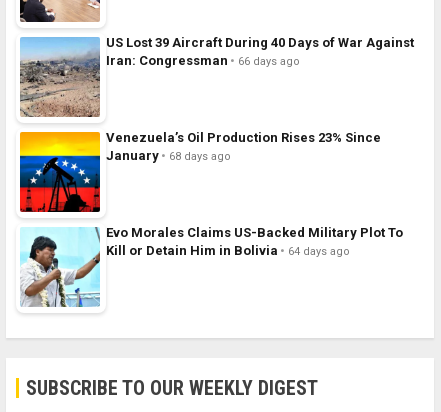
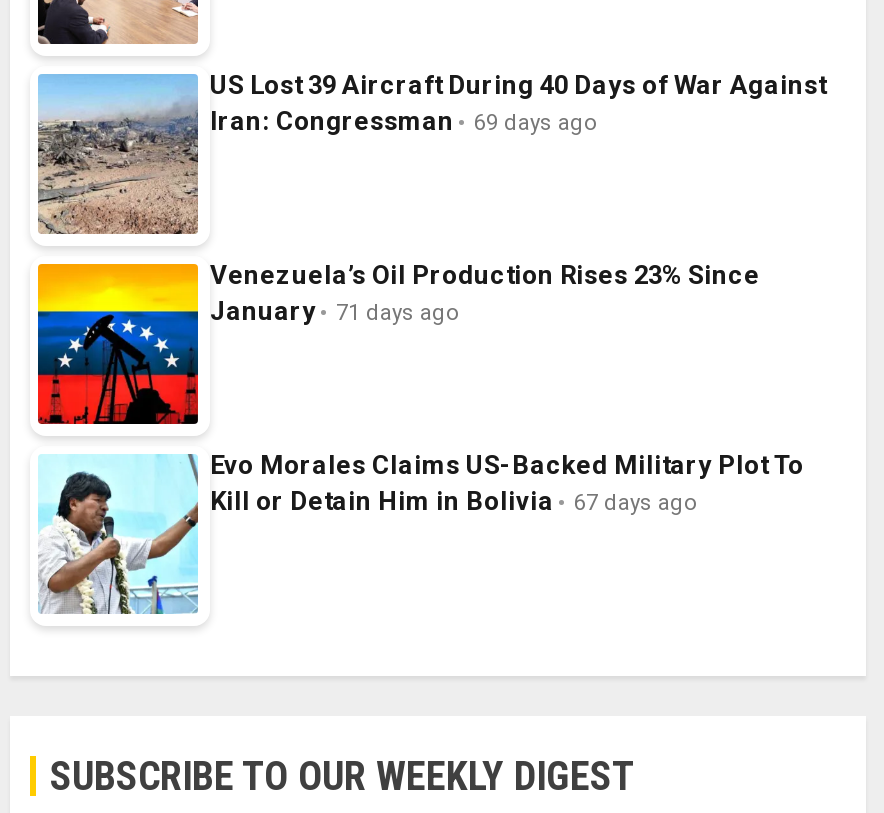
- Iran: Congressman 66 days ago
+ Iran: Congressman 69 days ago

- January 68 days ago
+ January 71 days ago

- Kill or Detain Him in Bolivia 64 days ago
+ Kill or Detain Him in Bolivia 67 days ago
